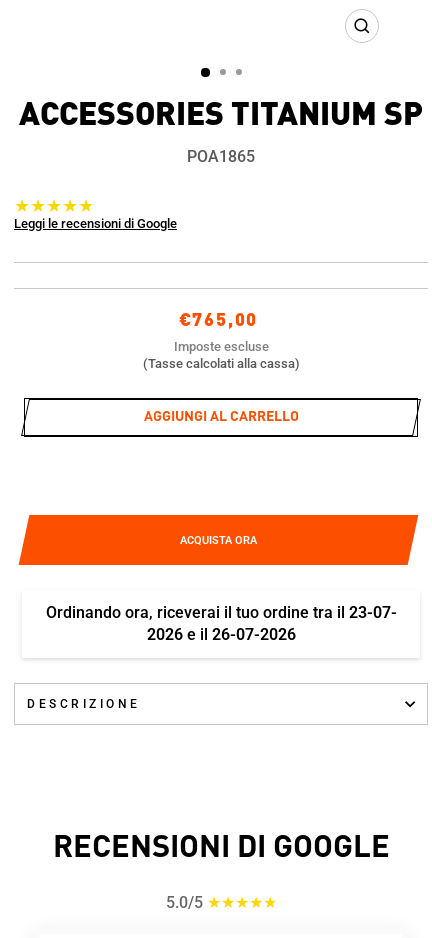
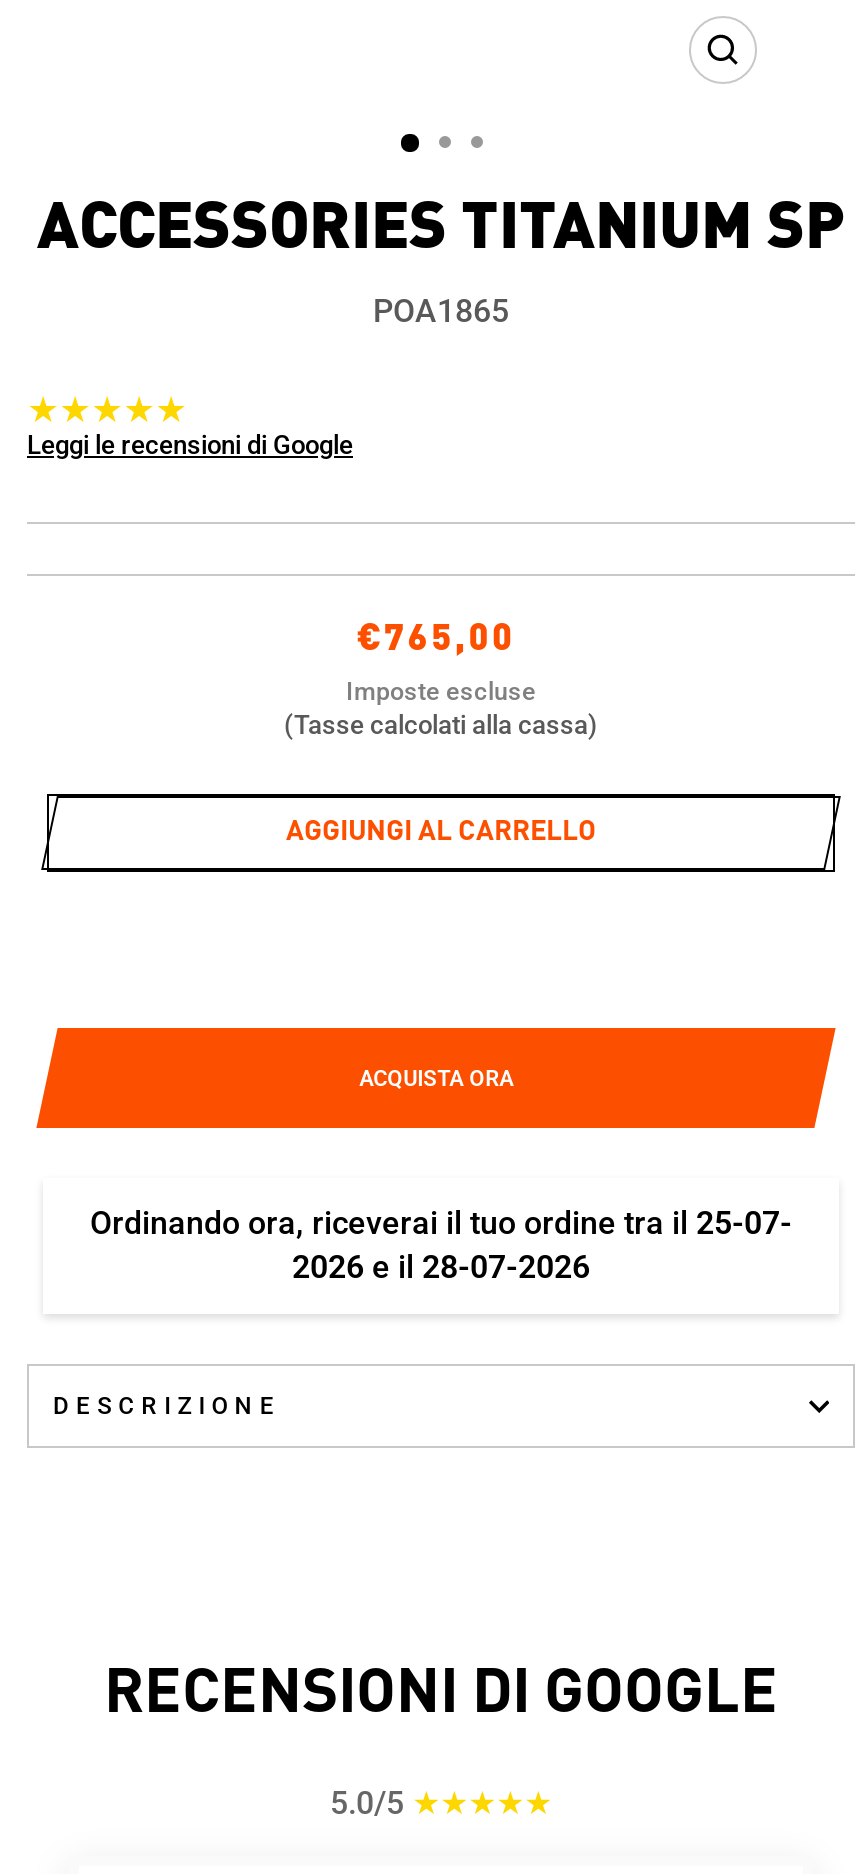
- Ordinando ora, riceverai il tuo ordine tra il 23-07-
+ Ordinando ora, riceverai il tuo ordine tra il 25-07-

- 2026 e il 26-07-2026
+ 2026 e il 28-07-2026
